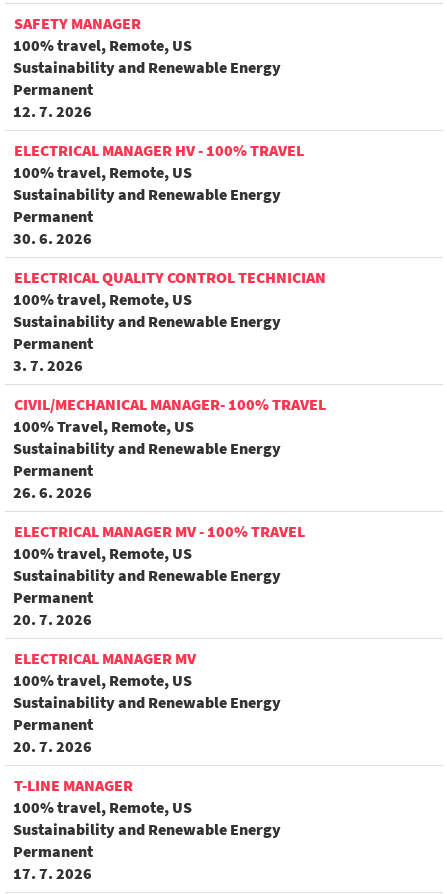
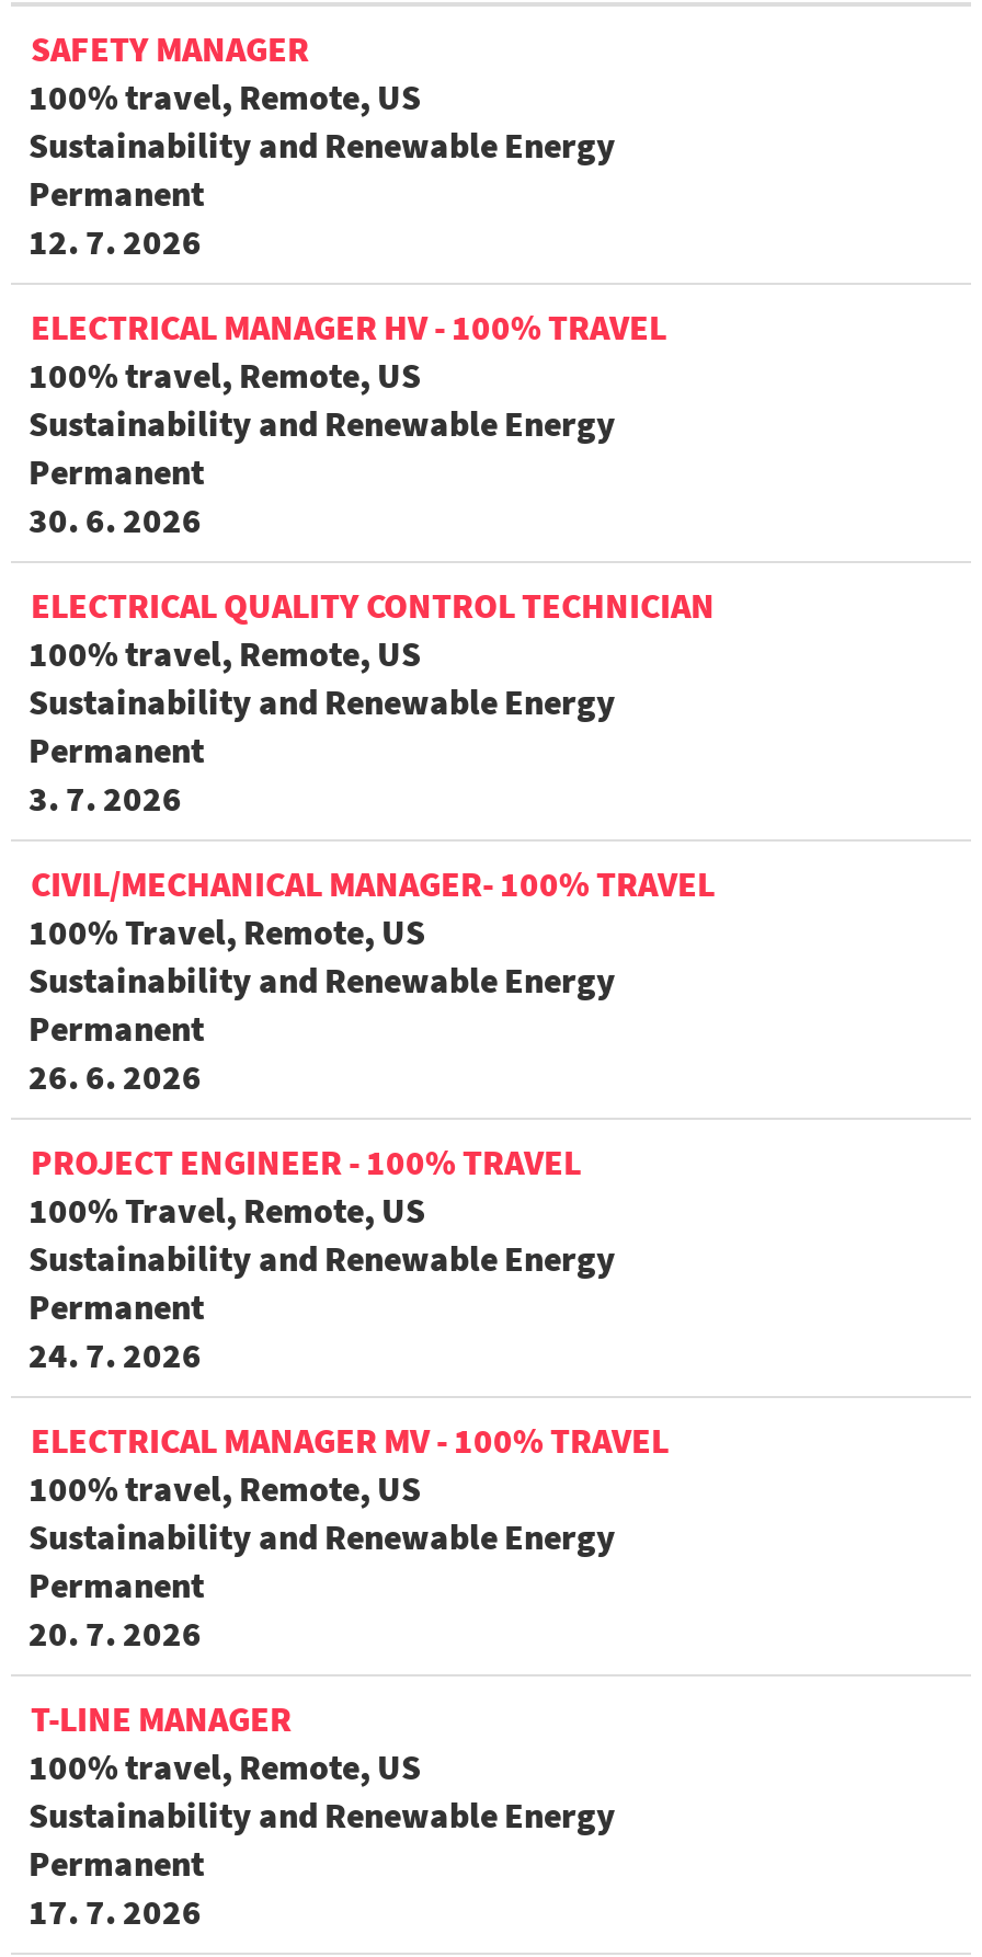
moved down: ELECTRICAL MANAGER MV - 100% TRAVEL

- 100% travel, Remote, US
+ PROJECT ENGINEER - 100% TRAVEL
+ 100% Travel, Remote, US

- 20. 7. 2026
+ 24. 7. 2026

- ELECTRICAL MANAGER MV
